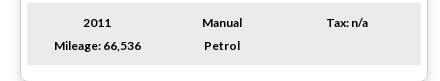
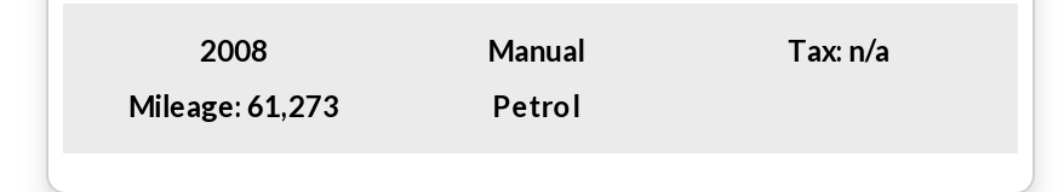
- 2011
+ 2008

- Mileage: 66,536
+ Mileage: 61,273
